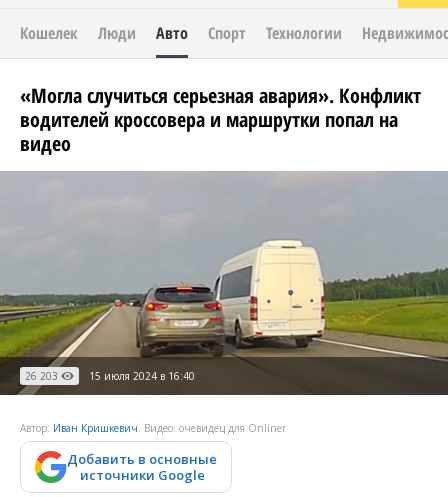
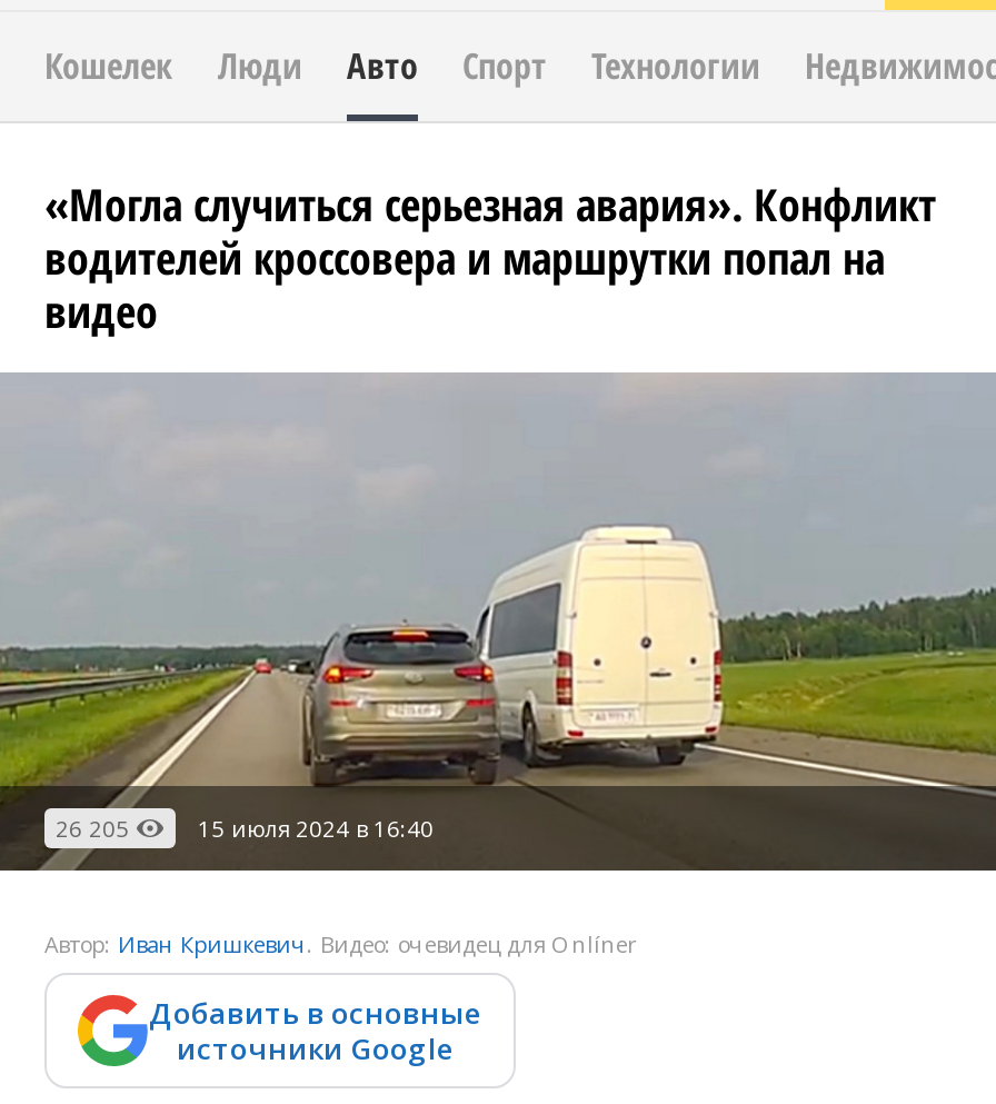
- 26 203 15 июля 2024 в 16:40
+ 26 205 15 июля 2024 в 16:40
